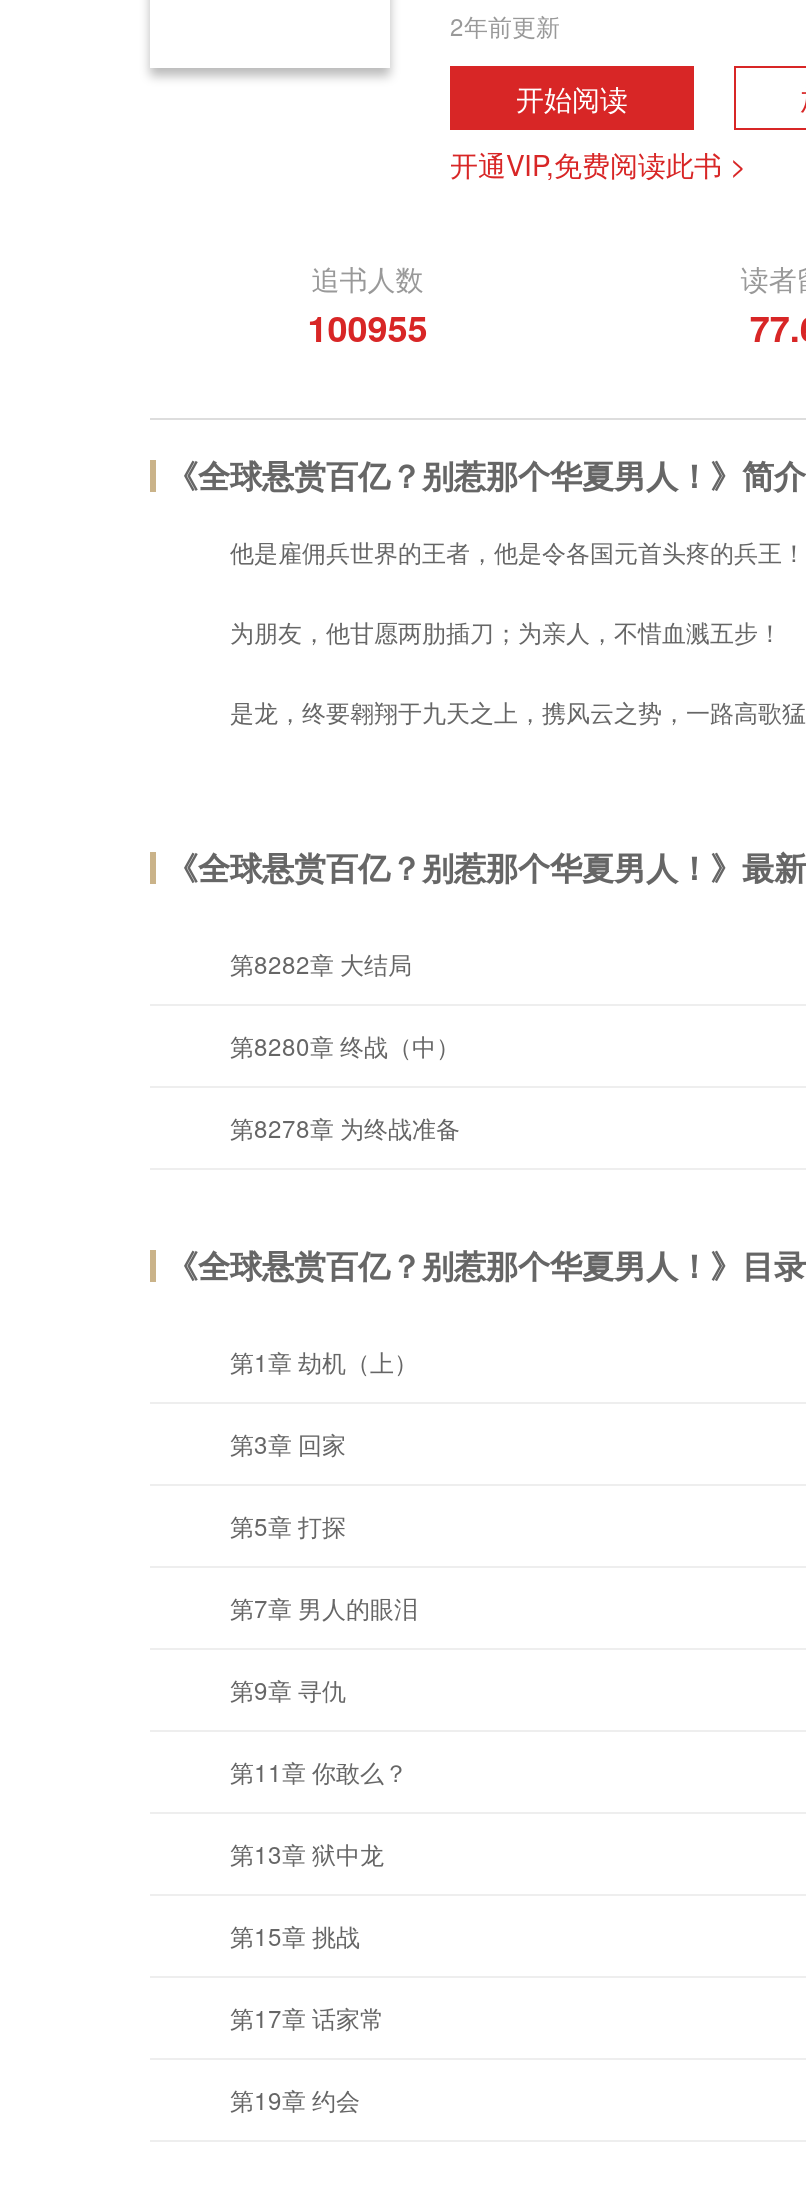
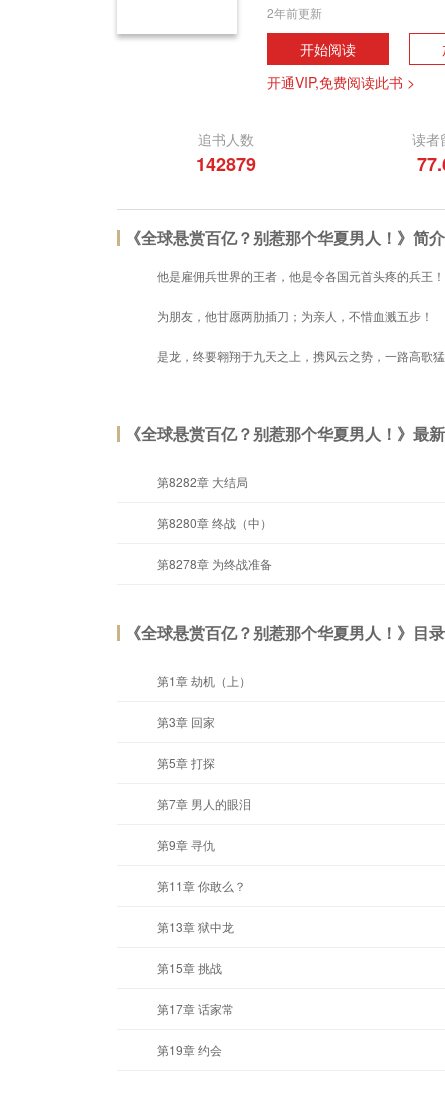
- 100955
+ 142879
